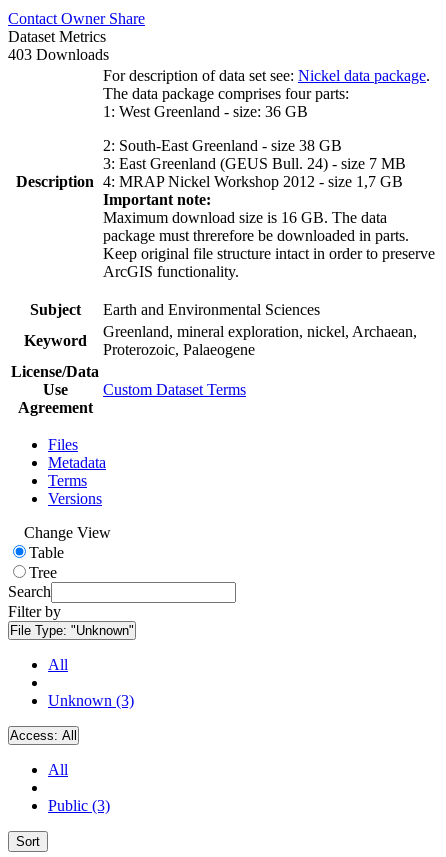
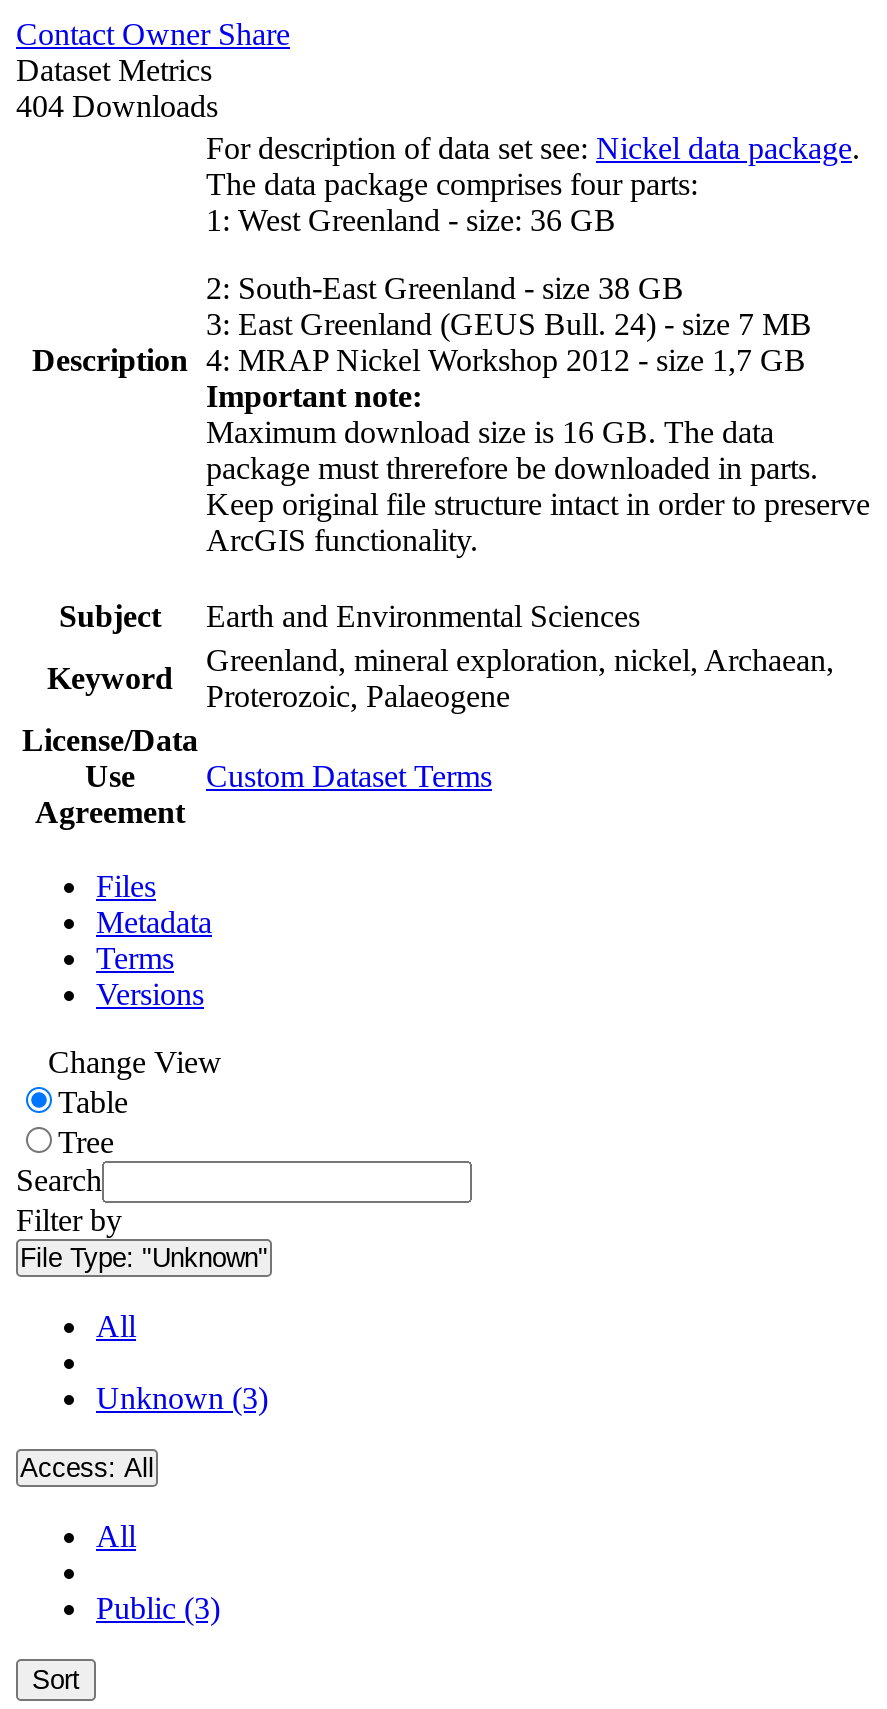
- 403 Downloads
+ 404 Downloads
